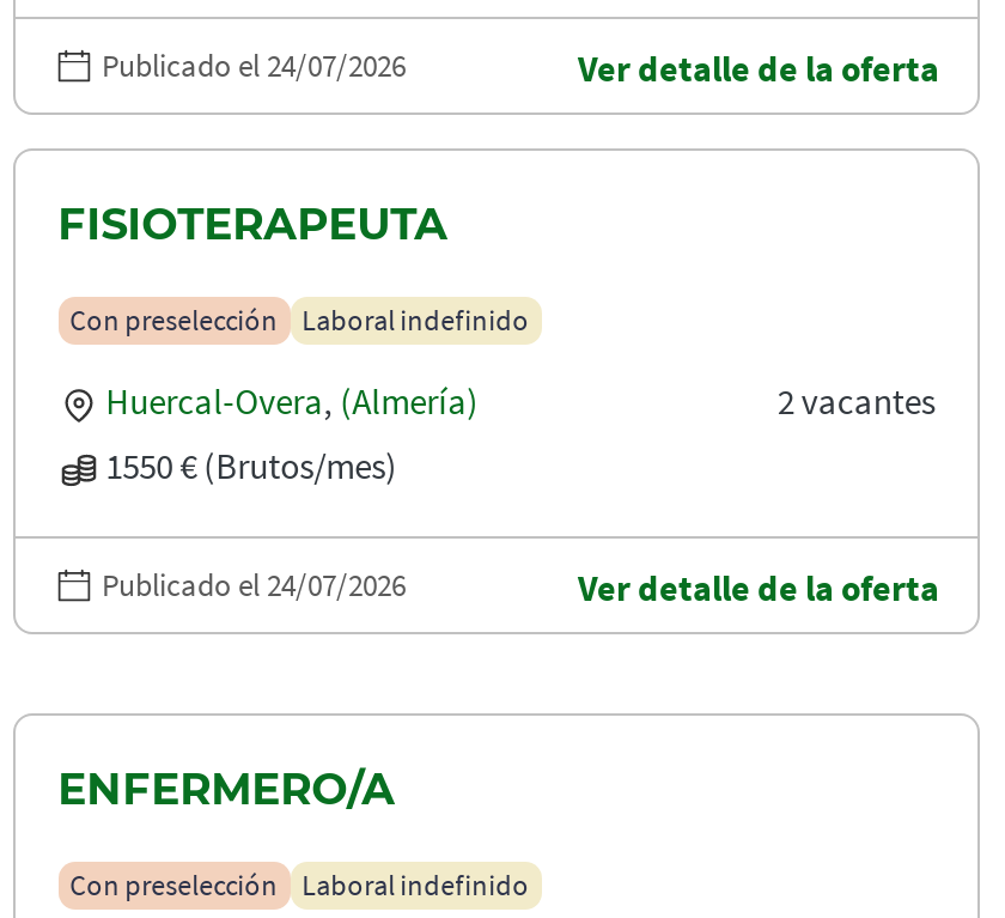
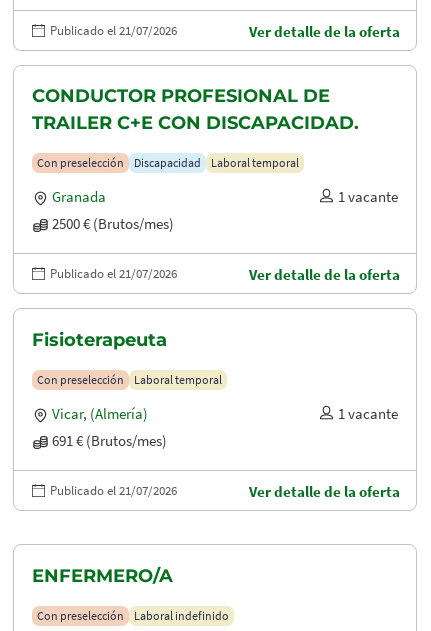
- Publicado el 24/07/2026
+ Publicado el 21/07/2026

- FISIOTERAPEUTA
+ CONDUCTOR PROFESIONAL DE
+ TRAILER C+E CON DISCAPACIDAD.

- Laboral indefinido
- Huercal-Overa, (Almería)
- 2 vacantes
- 1550 € (Brutos/mes)
- Publicado el 24/07/2026
+ Discapacidad
+ Laboral temporal
+ Granada
+ 1 vacante
+ 2500 € (Brutos/mes)
+ Publicado el 21/07/2026
+ Ver detalle de la oferta
+ Fisioterapeuta
+ Con preselección
+ Laboral temporal
+ Vicar, (Almería)
+ 1 vacante
+ 691 € (Brutos/mes)
+ Publicado el 21/07/2026
